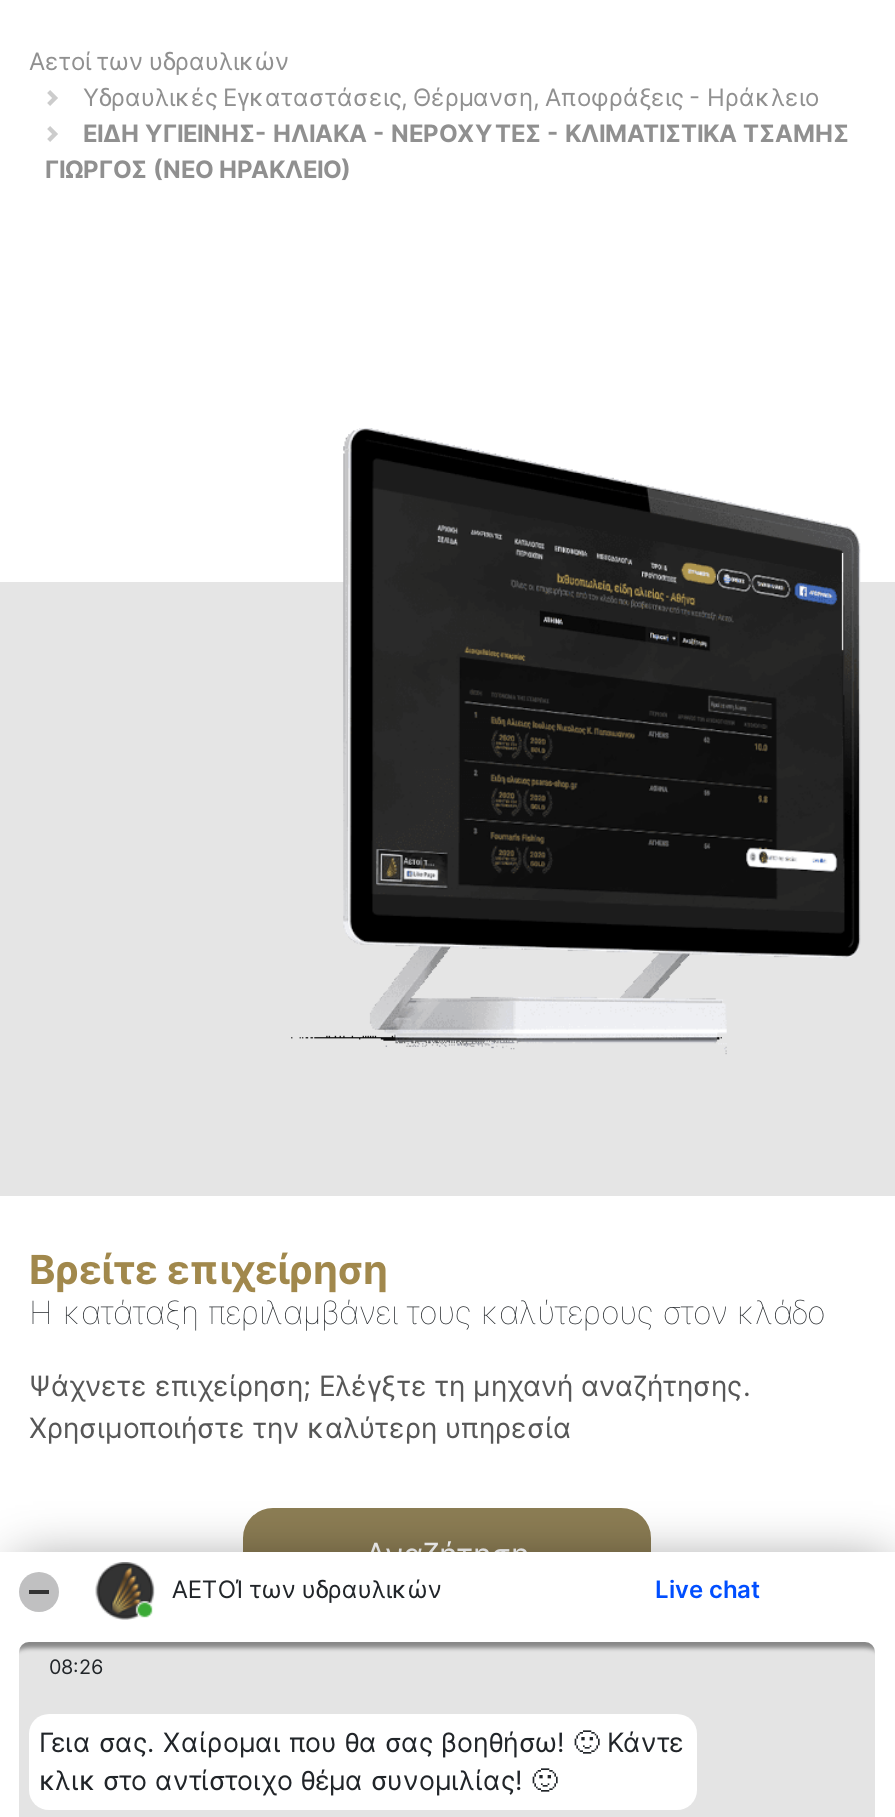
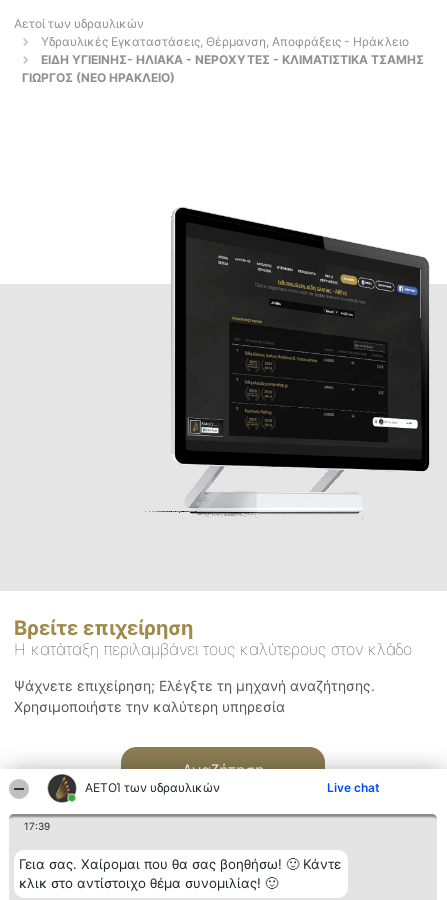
- 08:26
+ 17:39
